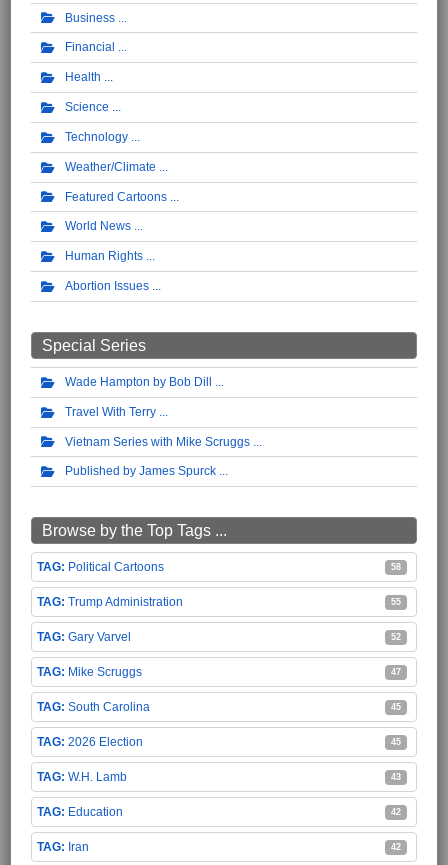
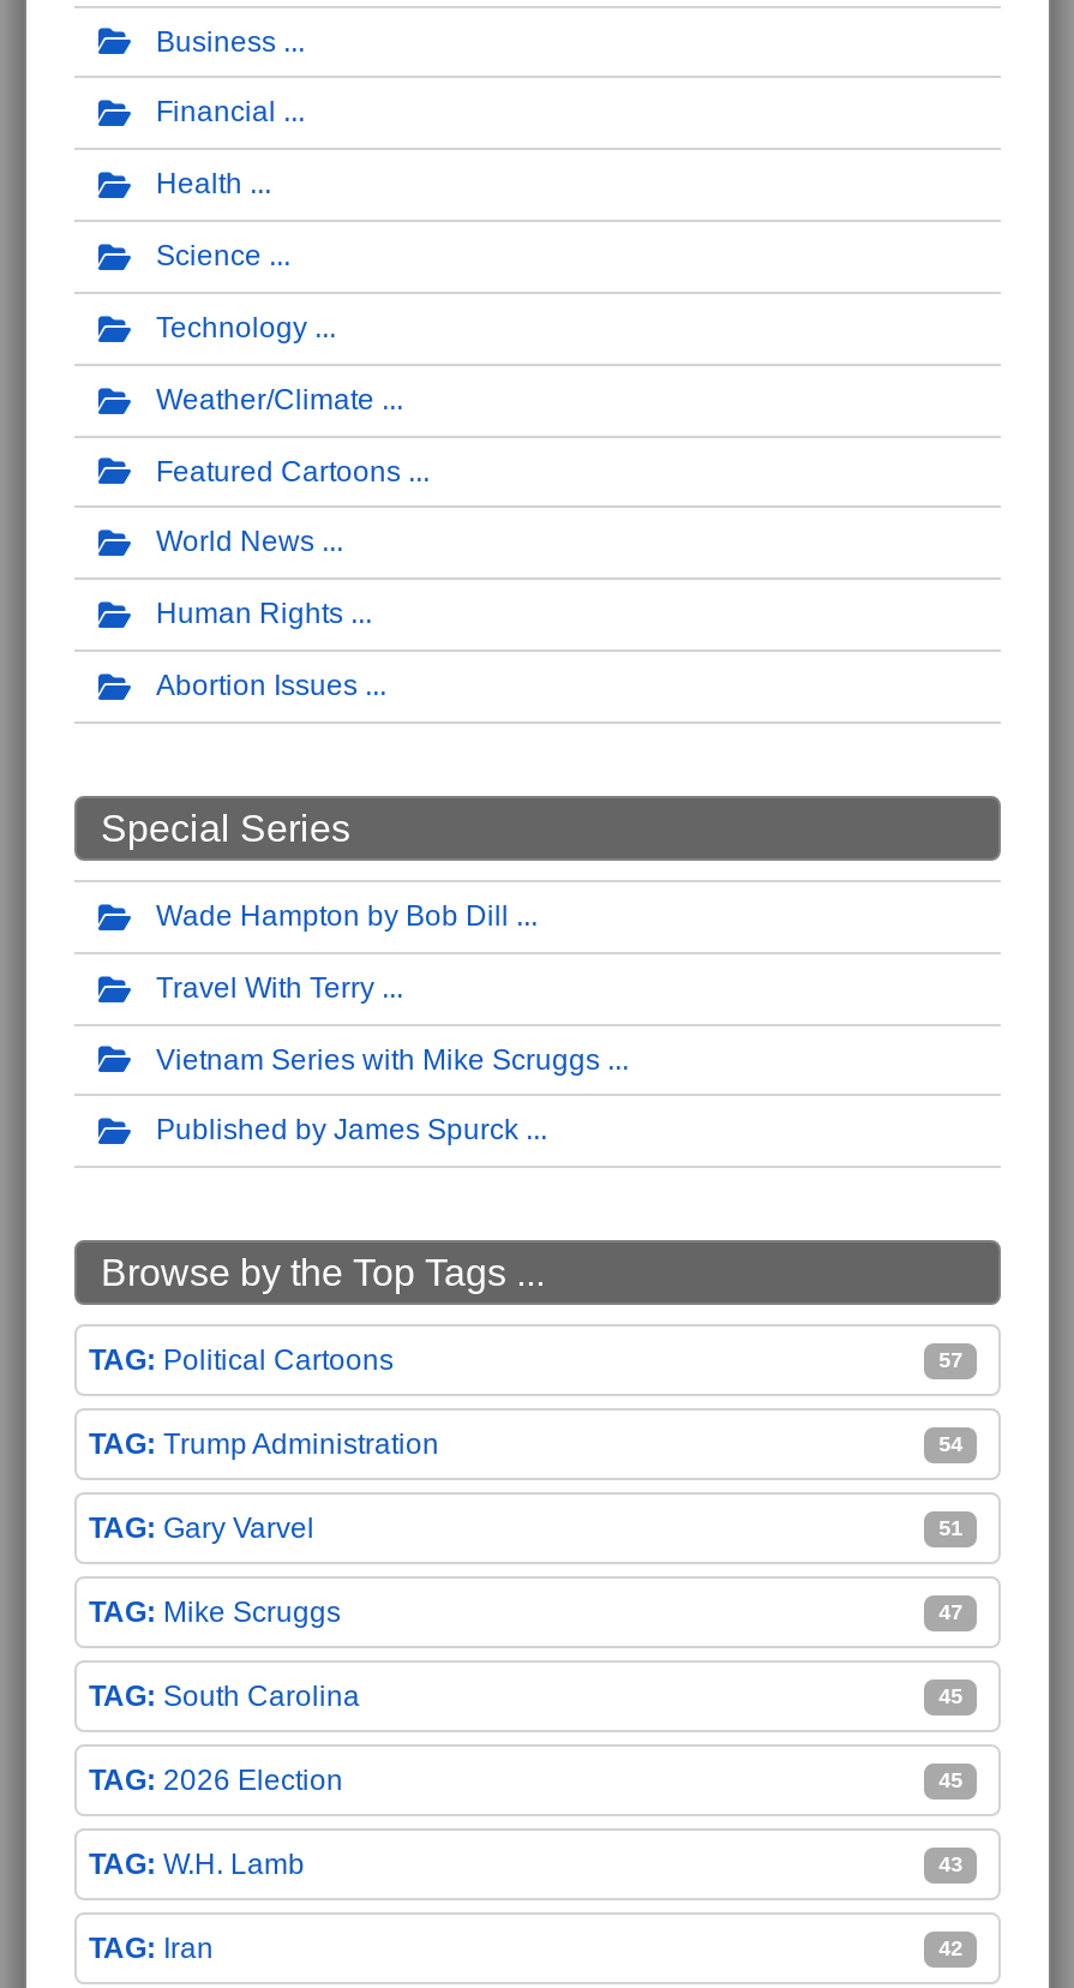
- 58
+ 57

- 55
+ 54

- 52
+ 51

- Education
- 42
